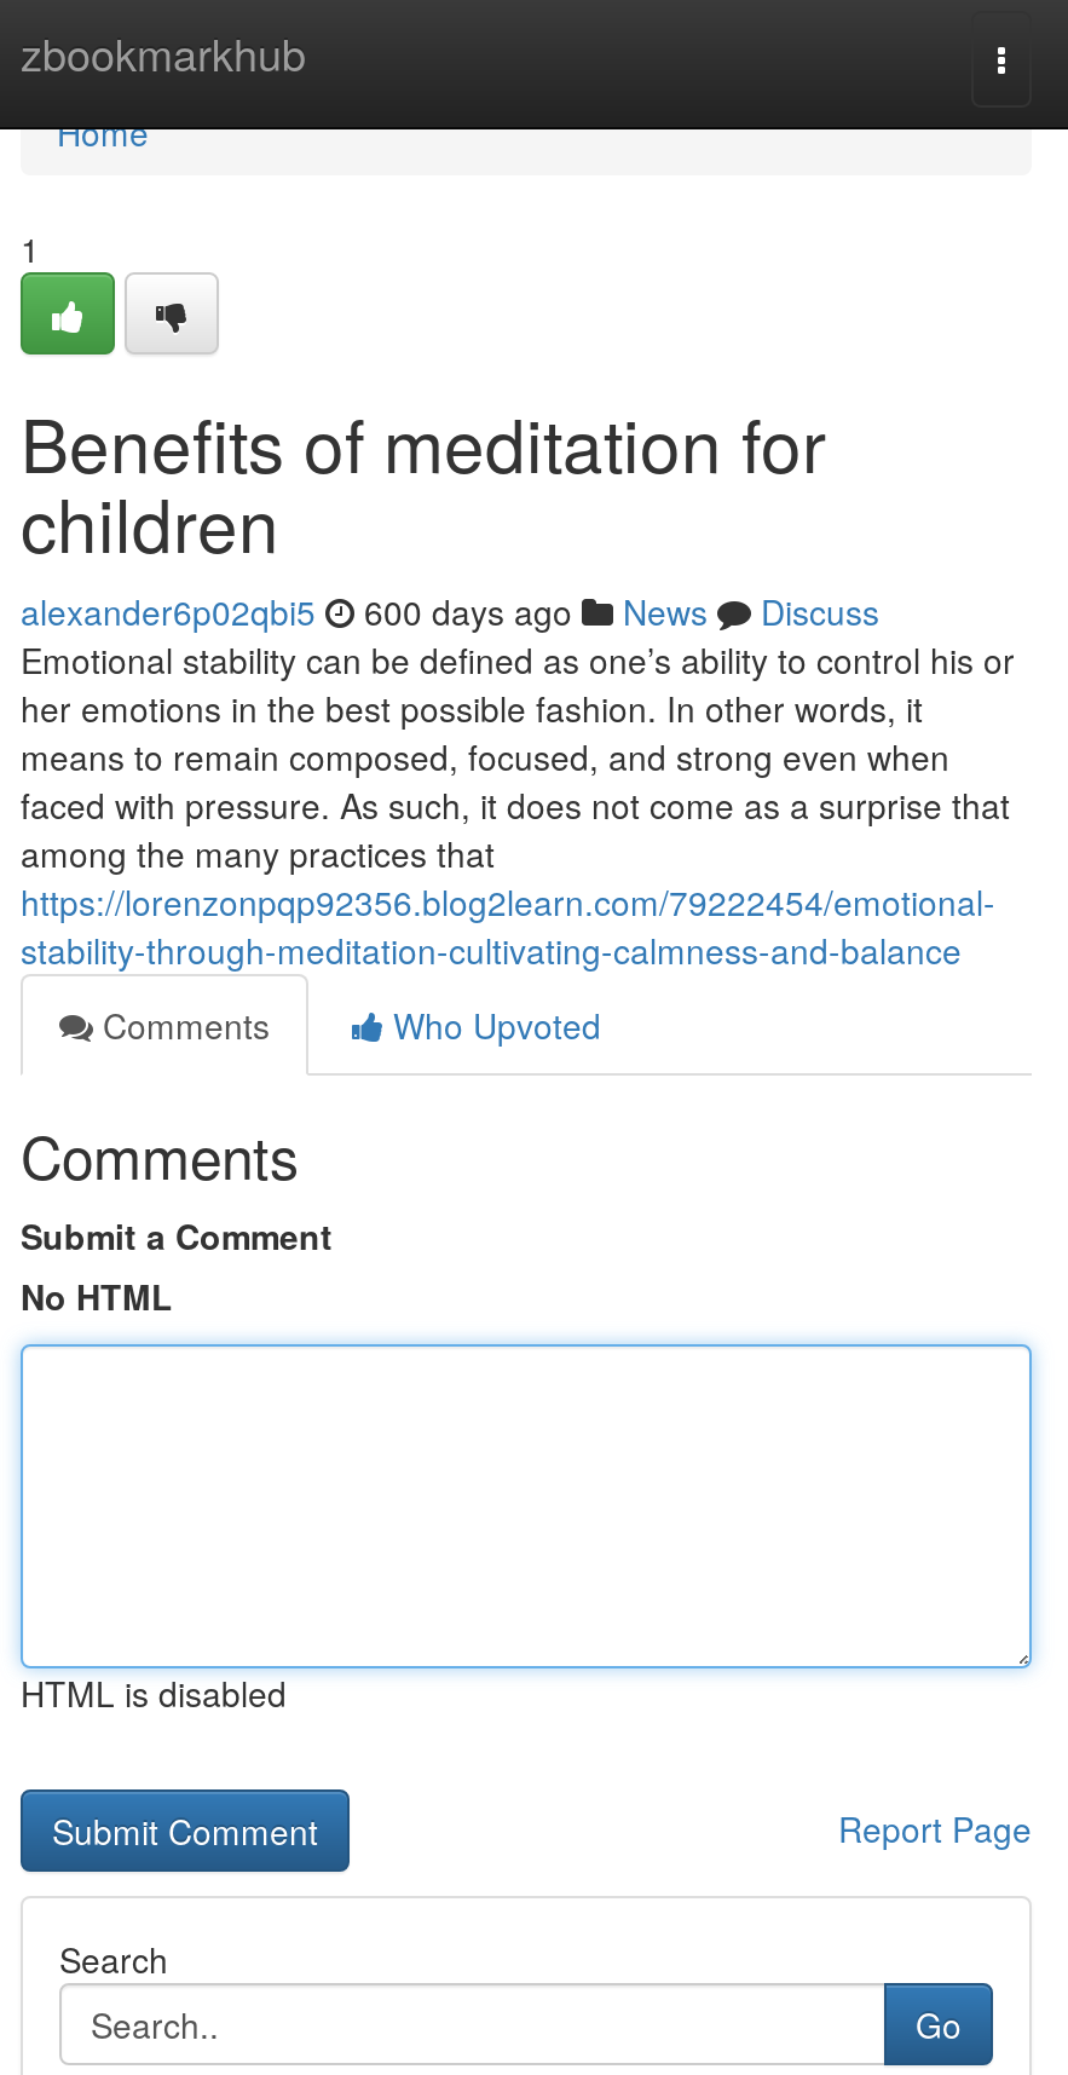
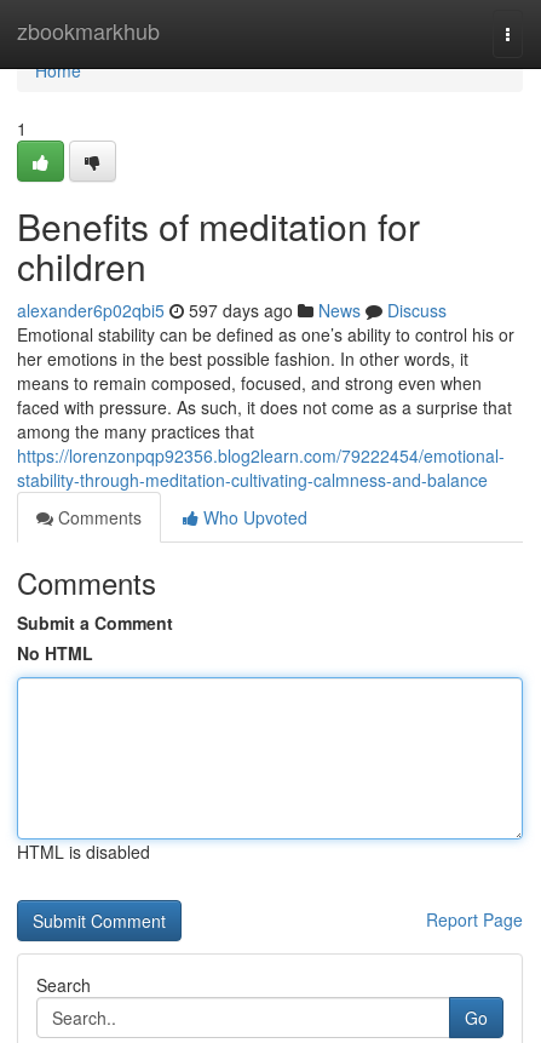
- alexander6p02qbi5 600 days ago News Discuss
+ alexander6p02qbi5 597 days ago News Discuss
